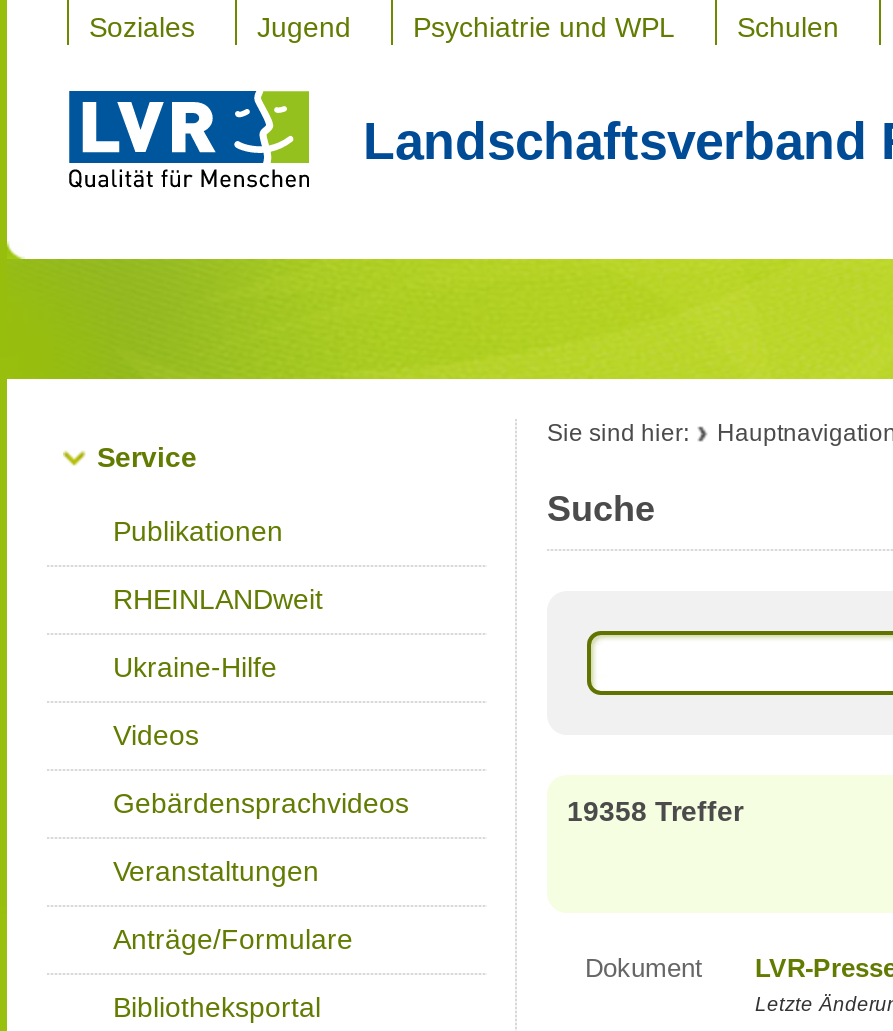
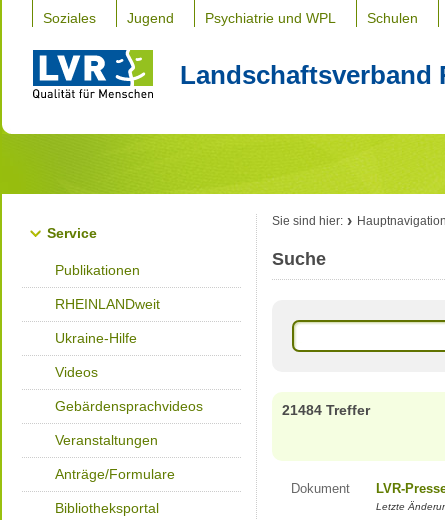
- 19358 Treffer
+ 21484 Treffer
